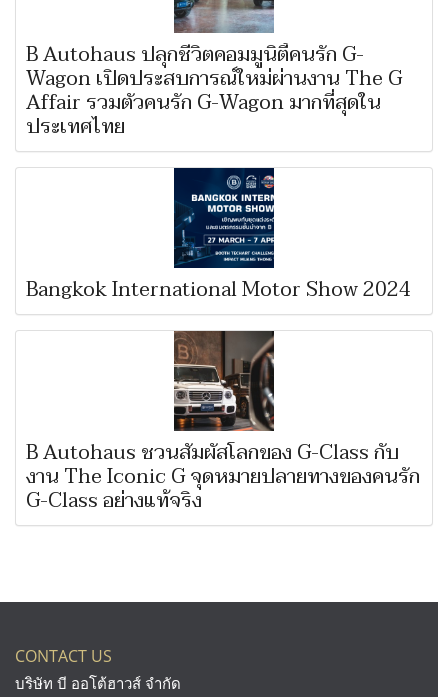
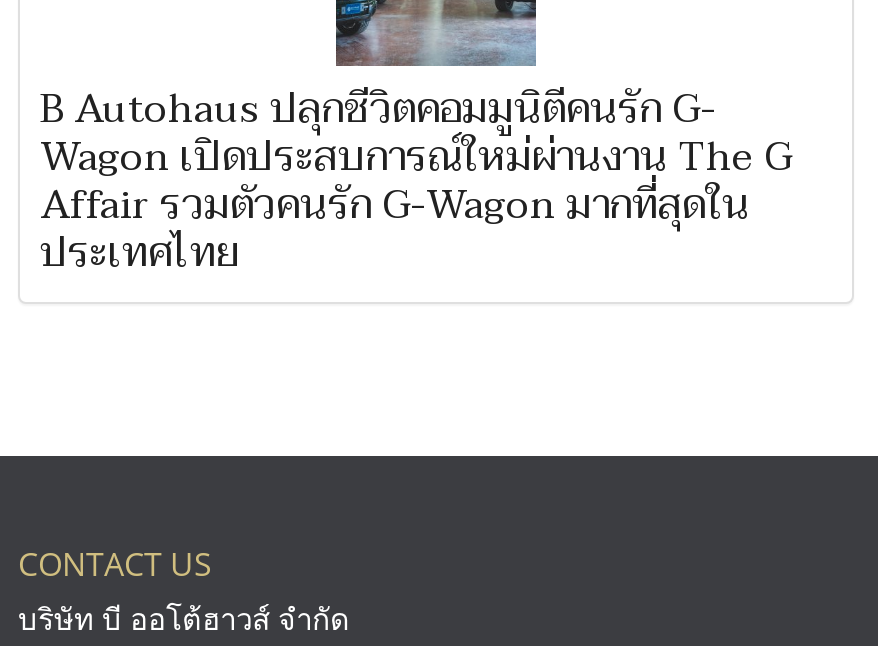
- [image]
- Bangkok International Motor Show 2024

- [image]
- B Autohaus ชวนสัมผัสโลกของ G-Class กับ
- งาน The Iconic G จุดหมายปลายทางของคนรัก
- G-Class อย่างแท้จริง
